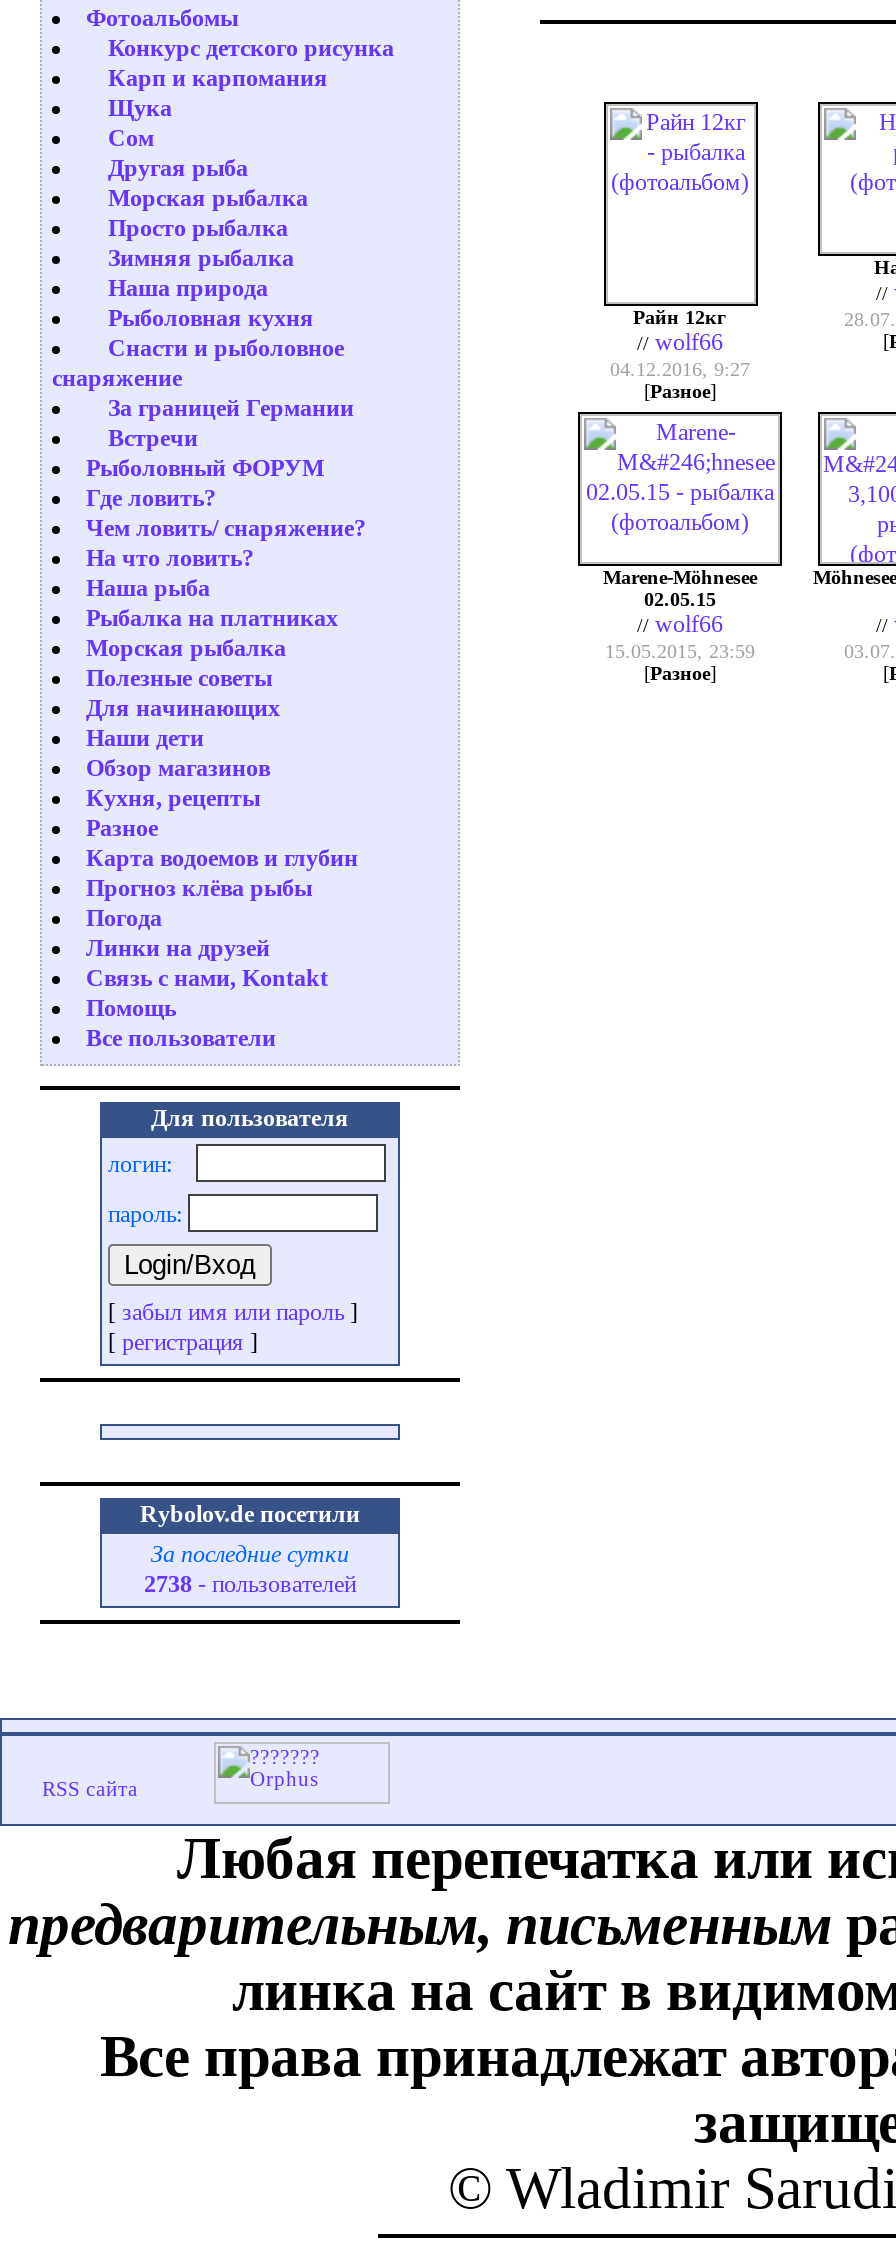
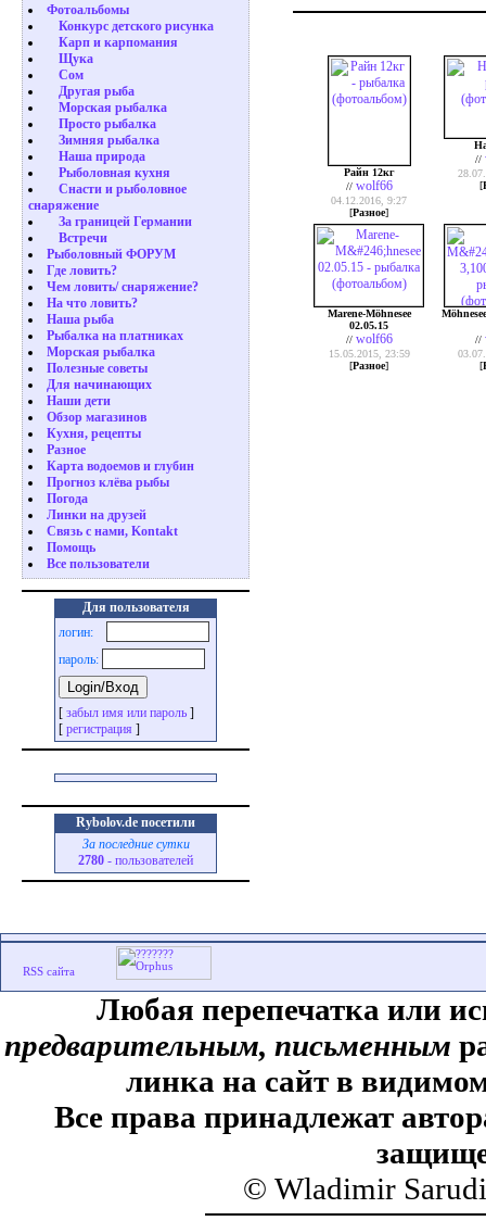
- 2738 - пользователей
+ 2780 - пользователей
